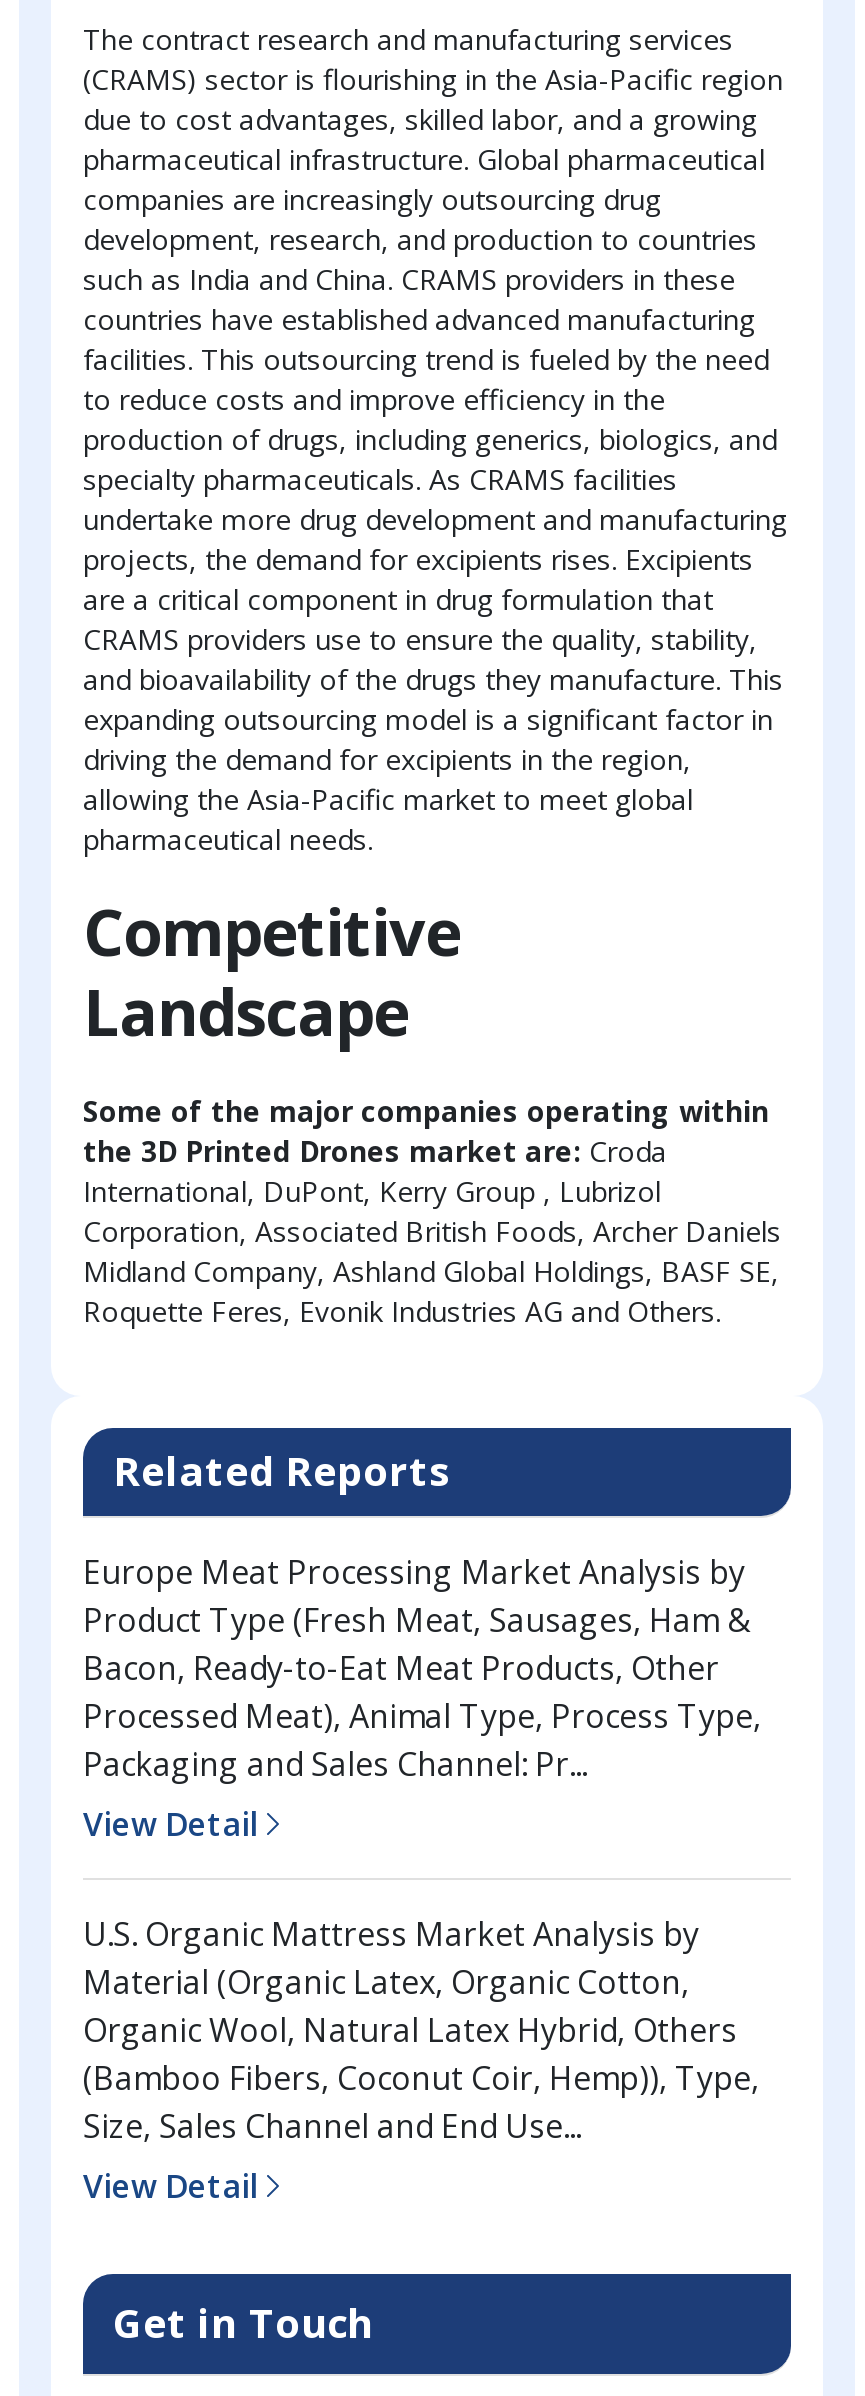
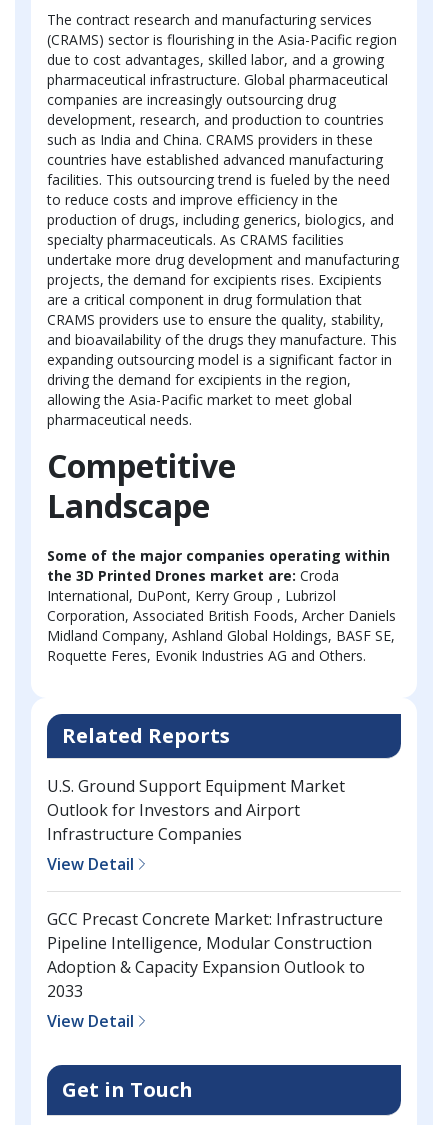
- Europe Meat Processing Market Analysis by
- Product Type (Fresh Meat, Sausages, Ham &
- Bacon, Ready-to-Eat Meat Products, Other
- Processed Meat), Animal Type, Process Type,
- Packaging and Sales Channel: Pr...
+ U.S. Ground Support Equipment Market
+ Outlook for Investors and Airport
+ Infrastructure Companies

- U.S. Organic Mattress Market Analysis by
- Material (Organic Latex, Organic Cotton,
- Organic Wool, Natural Latex Hybrid, Others
- (Bamboo Fibers, Coconut Coir, Hemp)), Type,
- Size, Sales Channel and End Use...
+ GCC Precast Concrete Market: Infrastructure
+ Pipeline Intelligence, Modular Construction
+ Adoption & Capacity Expansion Outlook to
+ 2033
